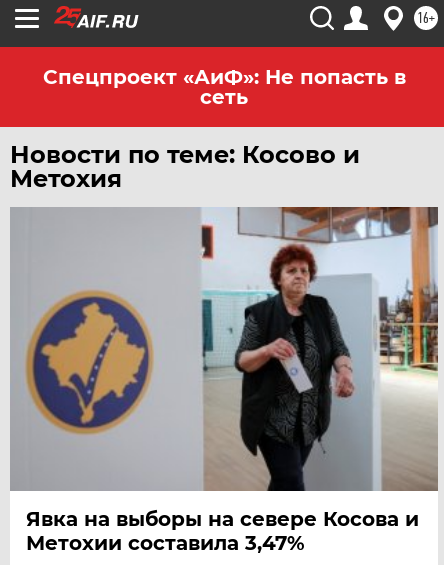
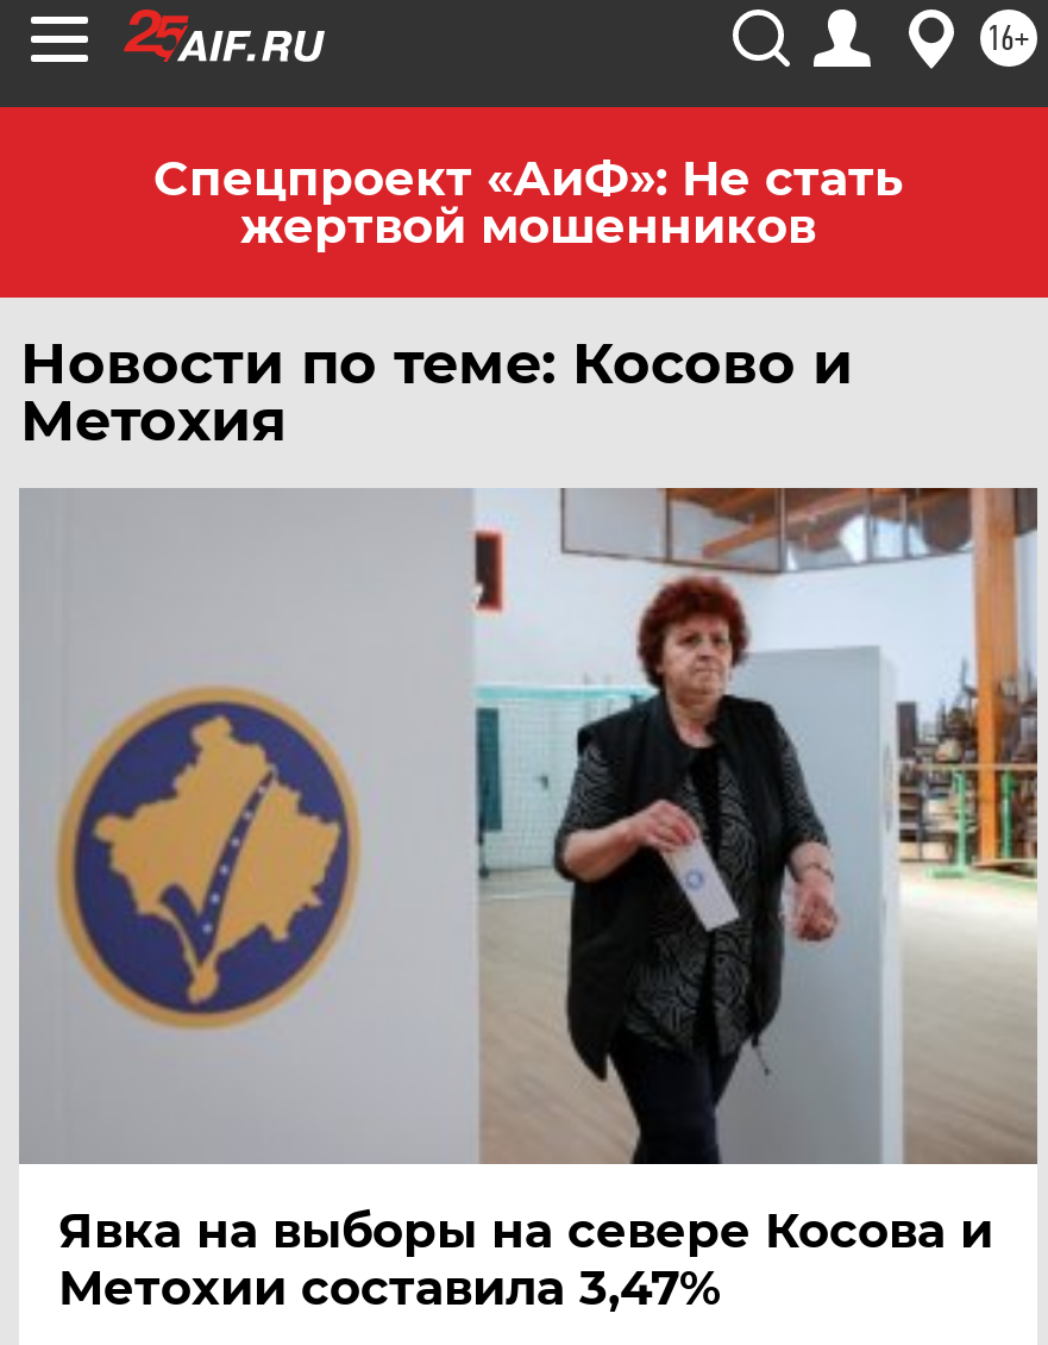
- Спецпроект «АиФ»: Не попасть в
- сеть
+ Спецпроект «АиФ»: Не стать
+ жертвой мошенников
